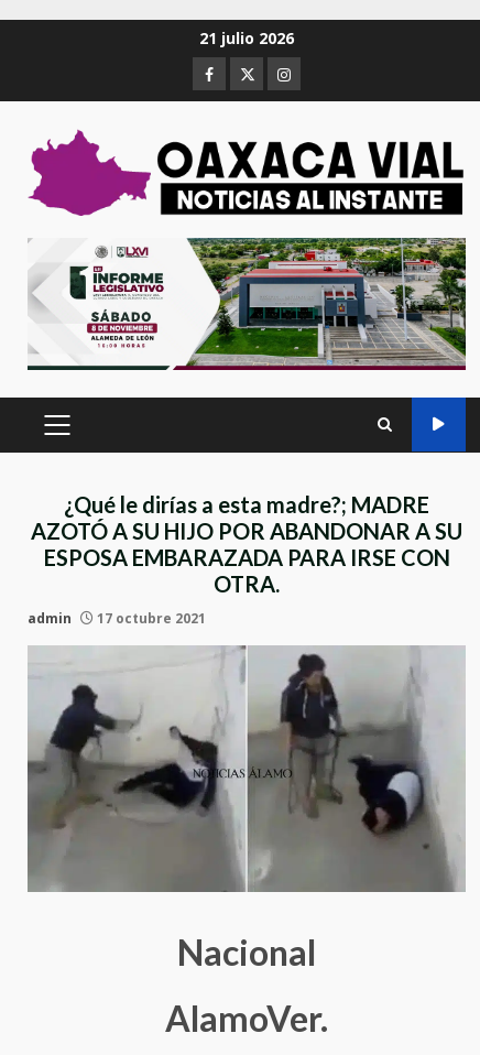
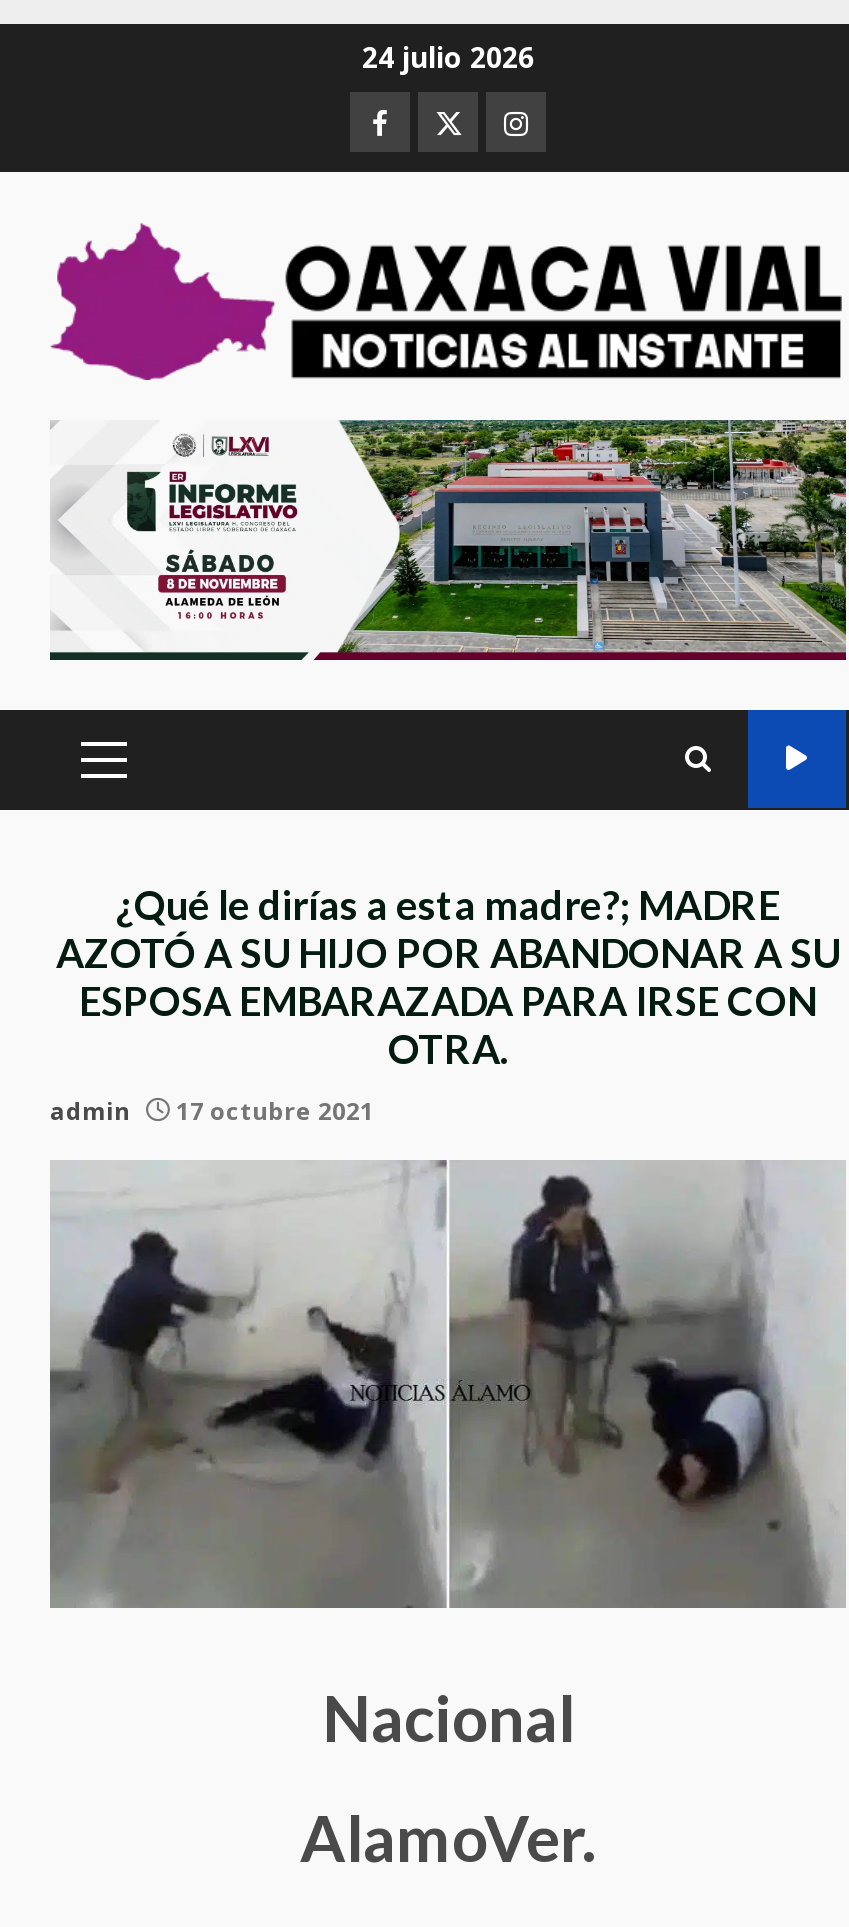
- 21 julio 2026
+ 24 julio 2026
